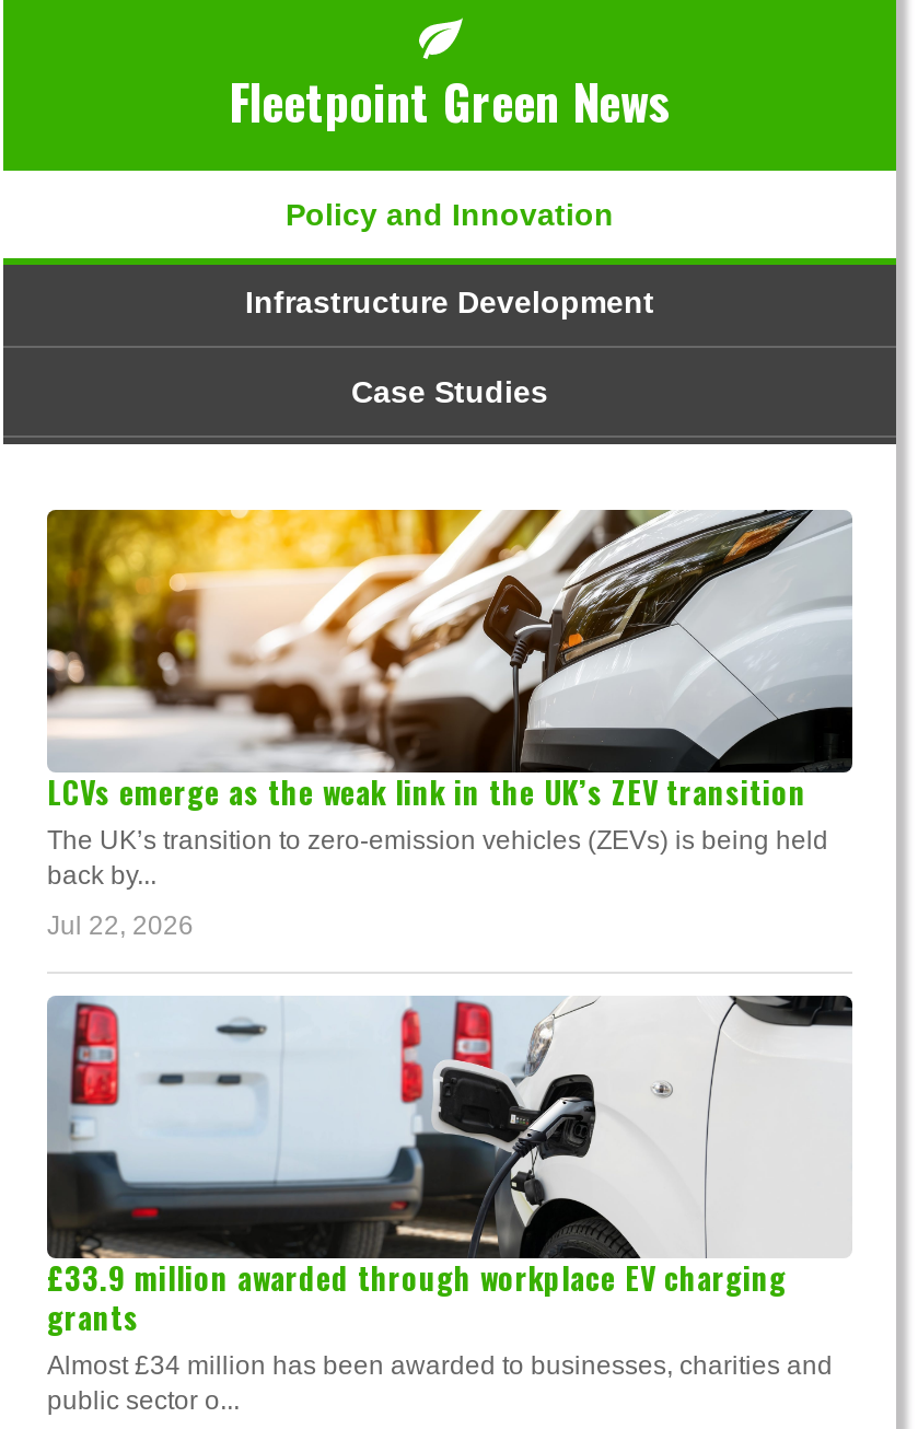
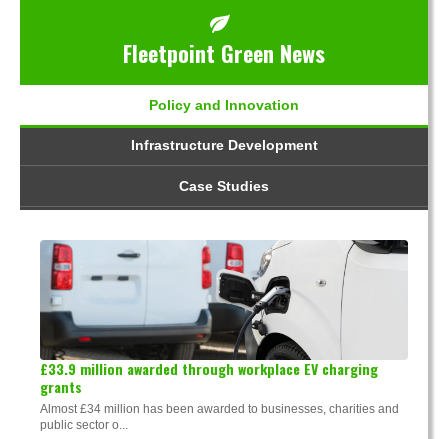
- [image]
- LCVs emerge as the weak link in the UK’s ZEV transition
- The UK’s transition to zero-emission vehicles (ZEVs) is being held
- back by...
- Jul 22, 2026
